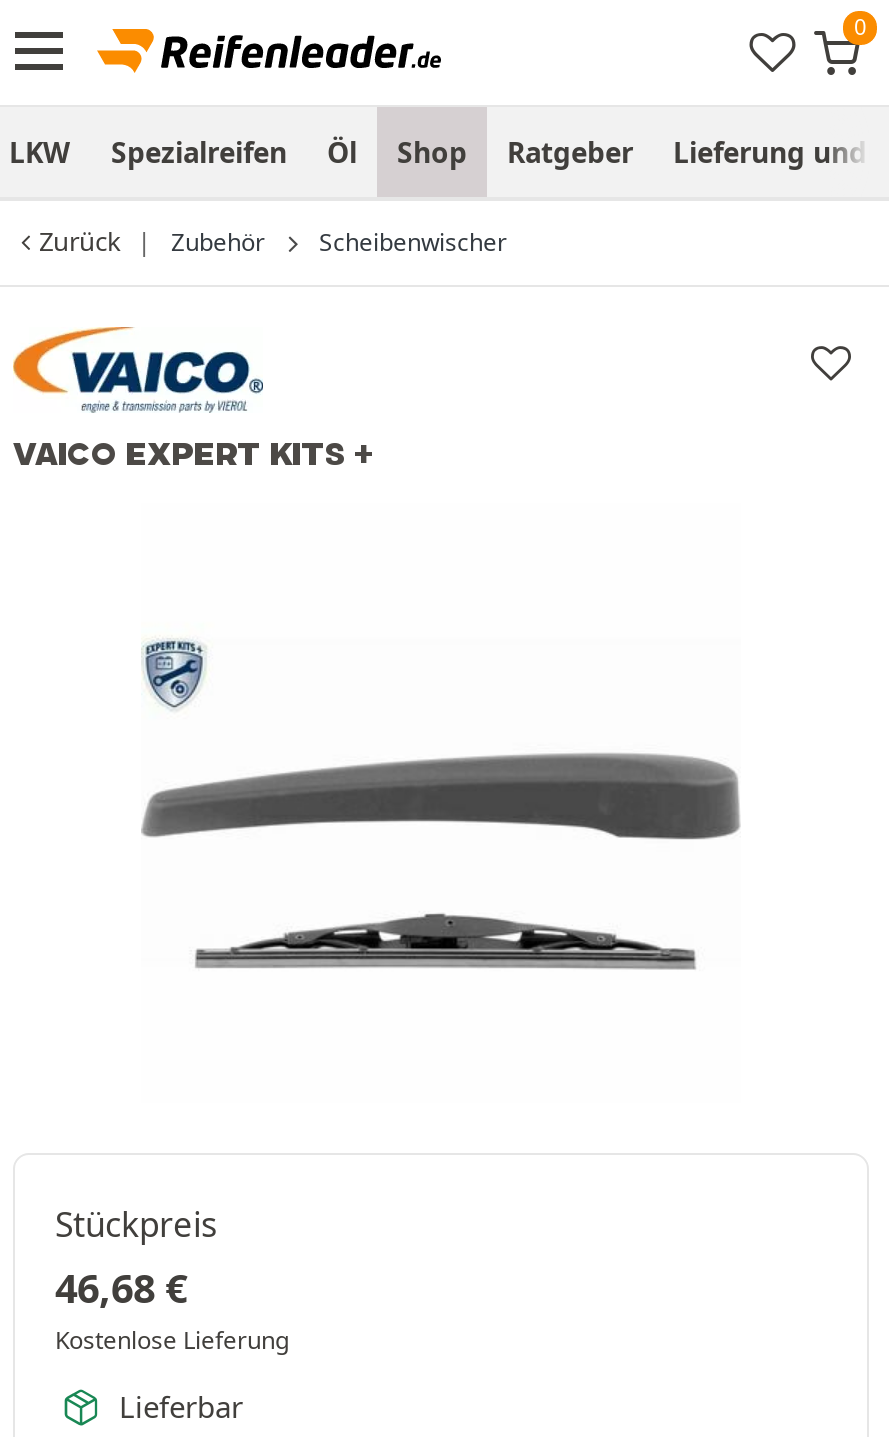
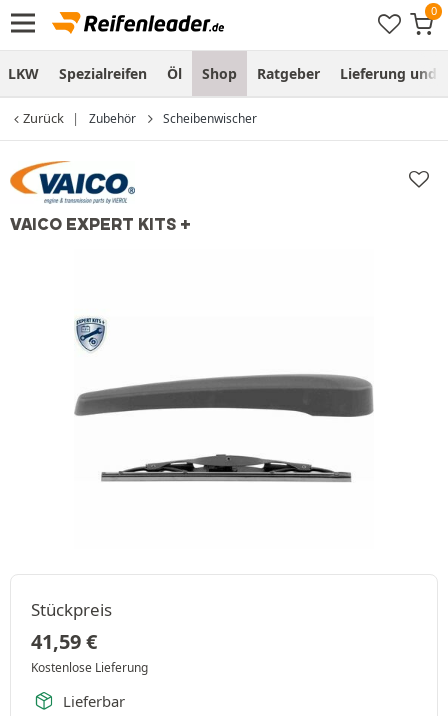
- 46,68 €
+ 41,59 €
